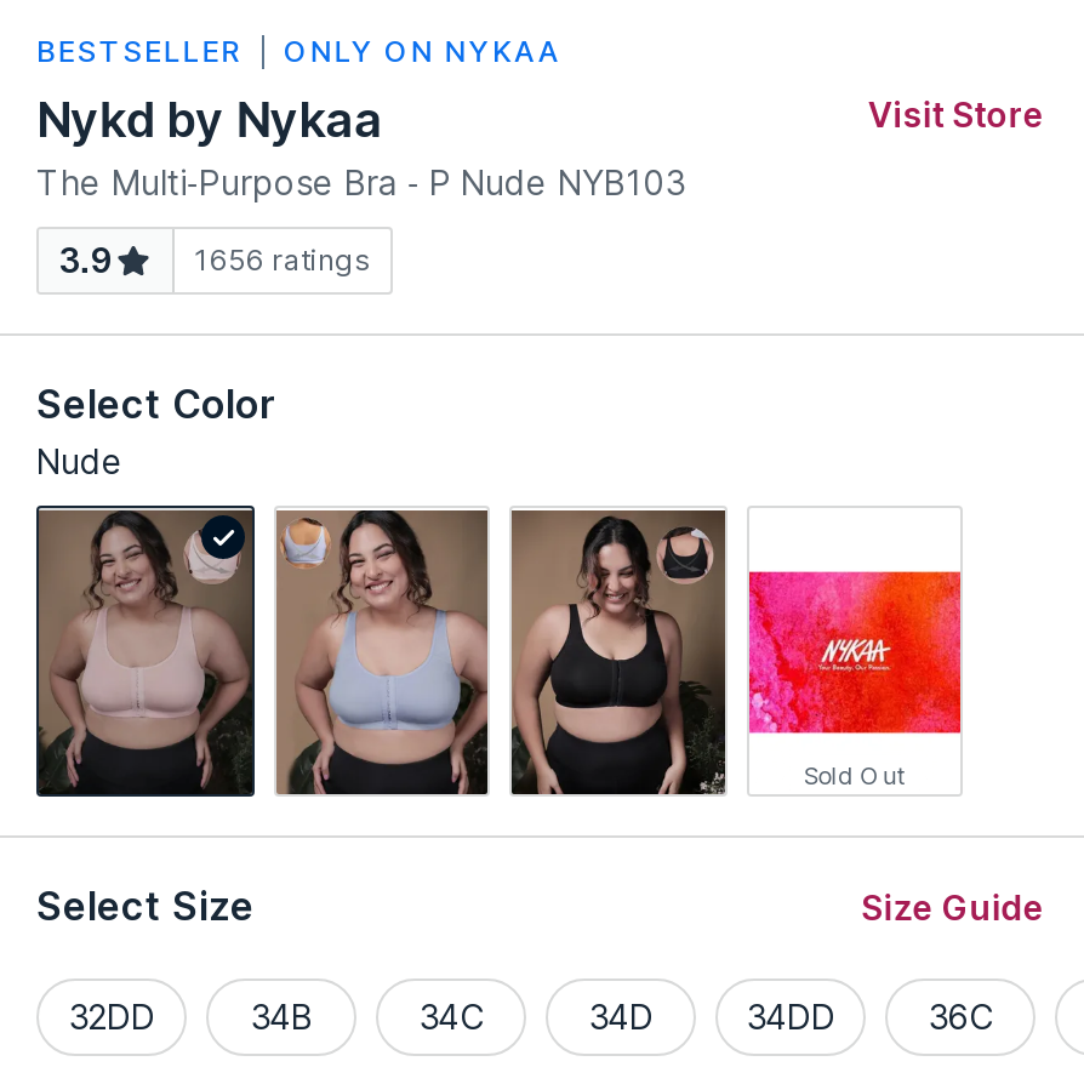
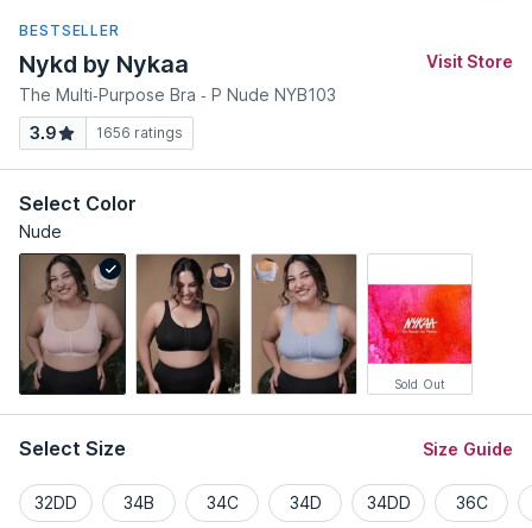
- ONLY ON NYKAA

- [image]
+ [image]

- [image]
+ [image]
